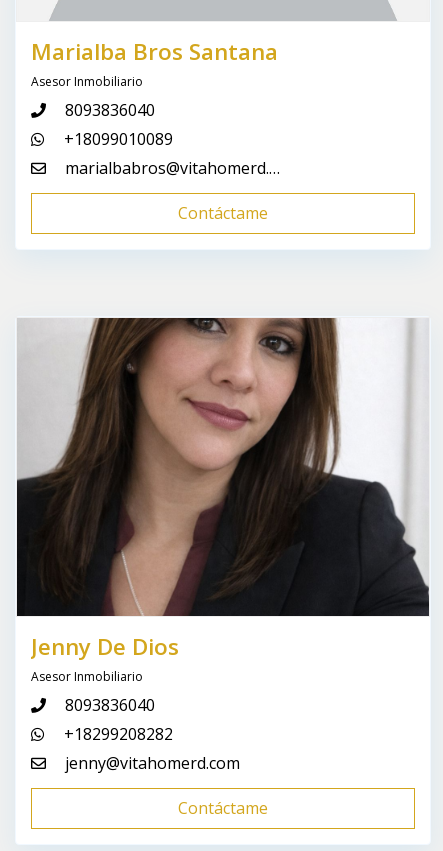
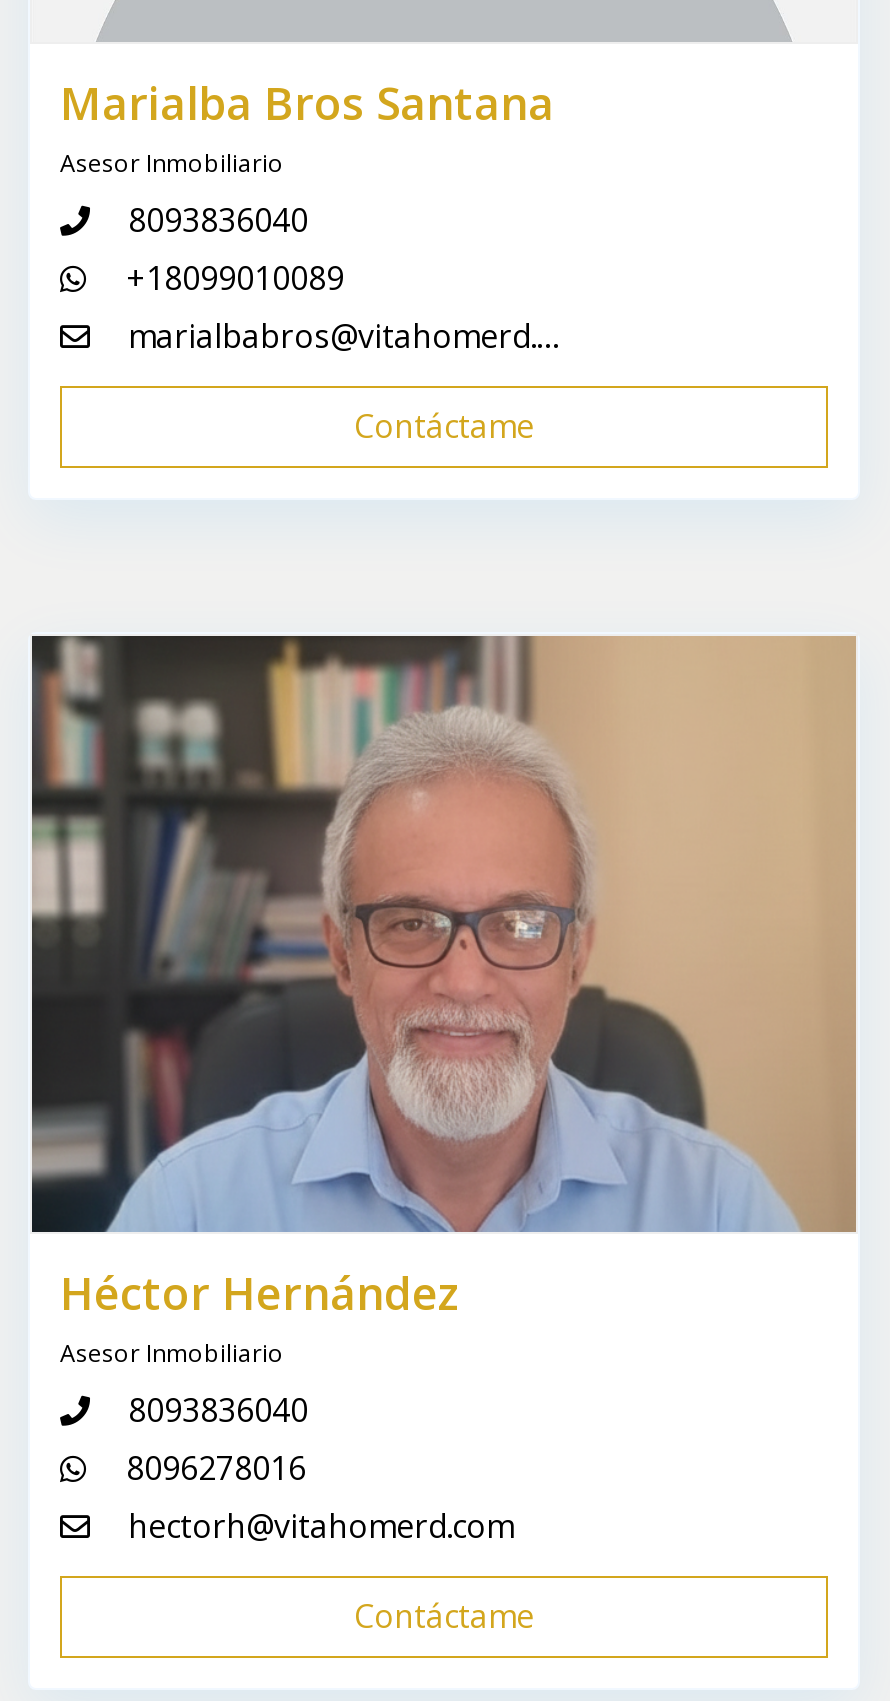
- [image]
- Jenny De Dios
+ [image]
+ Héctor Hernández

- +18299208282
- jenny@vitahomerd.com
+ 8096278016
+ hectorh@vitahomerd.com
